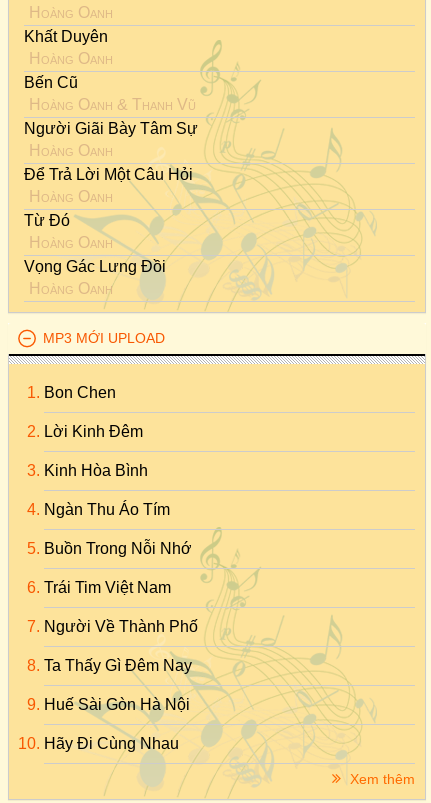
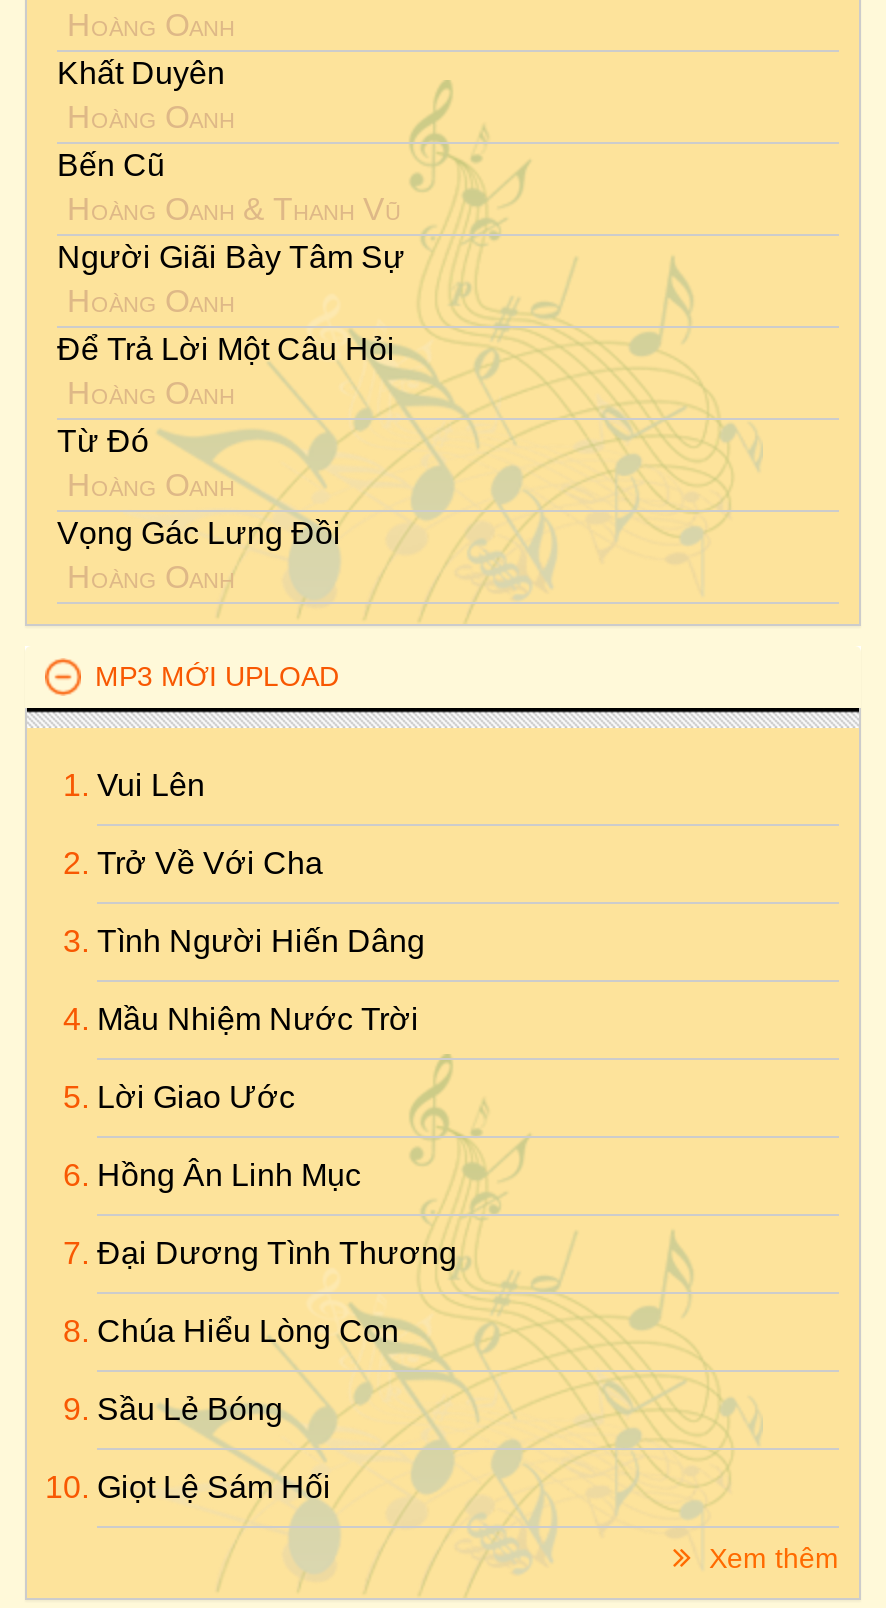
- Bon Chen
+ Vui Lên

- Lời Kinh Đêm
+ Trở Về Với Cha

- Kinh Hòa Bình
+ Tình Người Hiến Dâng

- Ngàn Thu Áo Tím
+ Mầu Nhiệm Nước Trời

- Buồn Trong Nỗi Nhớ
+ Lời Giao Ước

- Trái Tim Việt Nam
+ Hồng Ân Linh Mục

- Người Về Thành Phố
+ Đại Dương Tình Thương

- Ta Thấy Gì Đêm Nay
+ Chúa Hiểu Lòng Con

- Huế Sài Gòn Hà Nội
+ Sầu Lẻ Bóng

- Hãy Đi Cùng Nhau
+ Giọt Lệ Sám Hối
